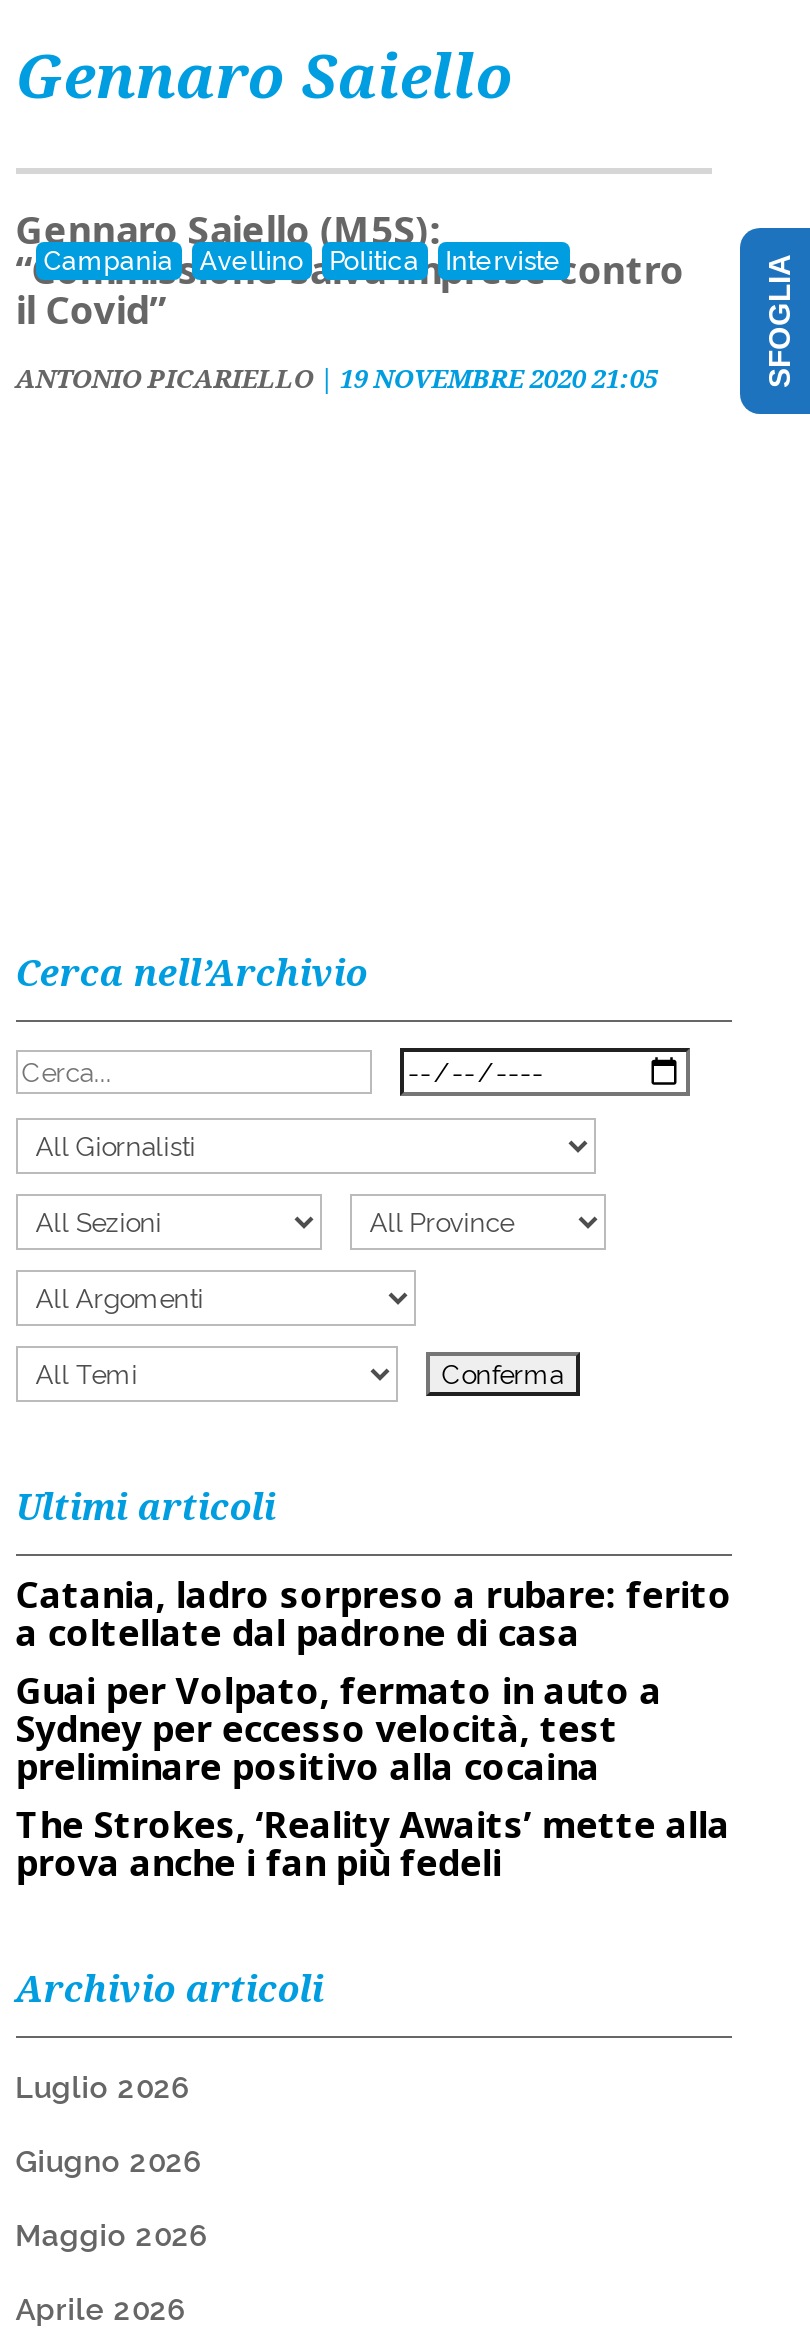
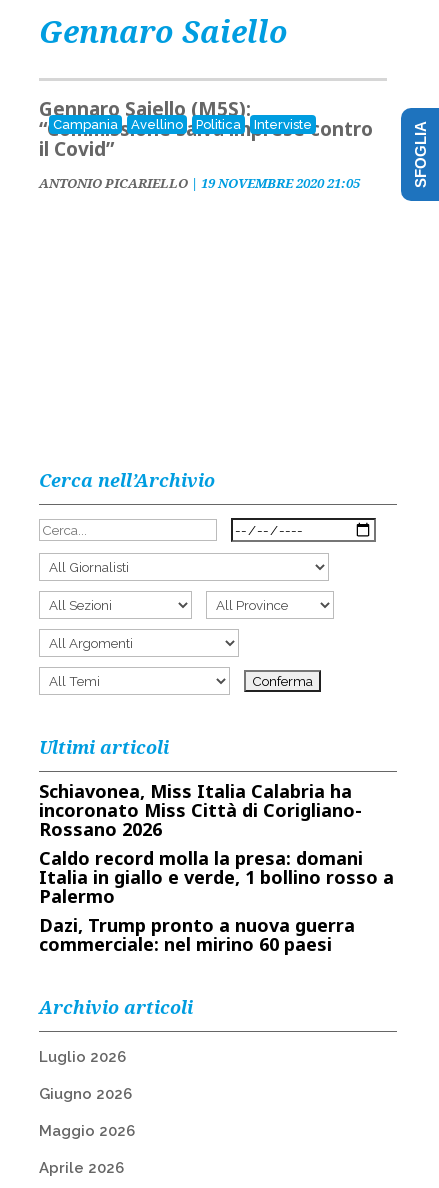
- Catania, ladro sorpreso a rubare: ferito
- a coltellate dal padrone di casa
- Guai per Volpato, fermato in auto a
- Sydney per eccesso velocità, test
- preliminare positivo alla cocaina
- The Strokes, ‘Reality Awaits’ mette alla
- prova anche i fan più fedeli
+ Schiavonea, Miss Italia Calabria ha
+ incoronato Miss Città di Corigliano-
+ Rossano 2026
+ Caldo record molla la presa: domani
+ Italia in giallo e verde, 1 bollino rosso a
+ Palermo
+ Dazi, Trump pronto a nuova guerra
+ commerciale: nel mirino 60 paesi
